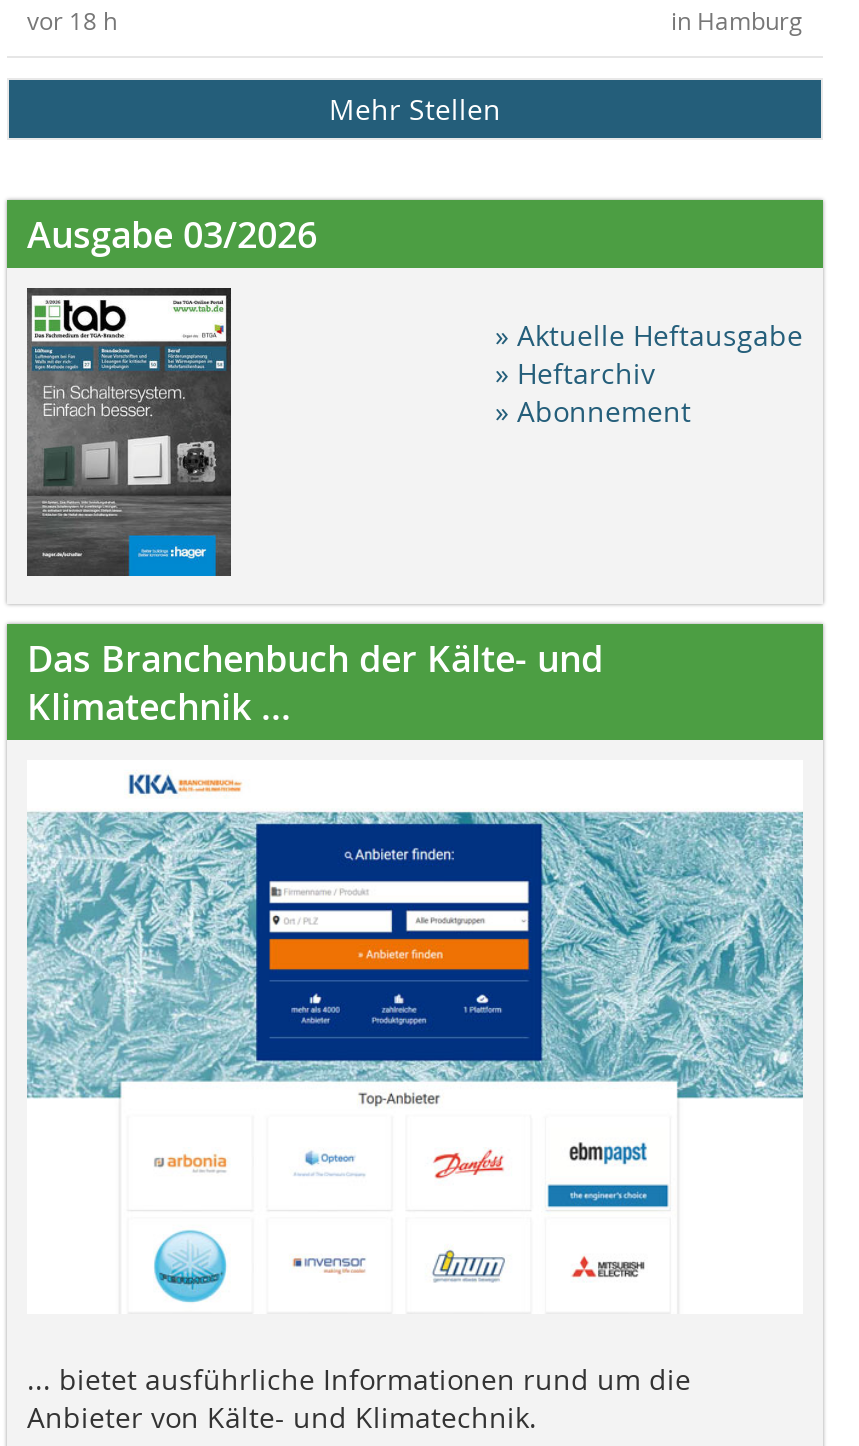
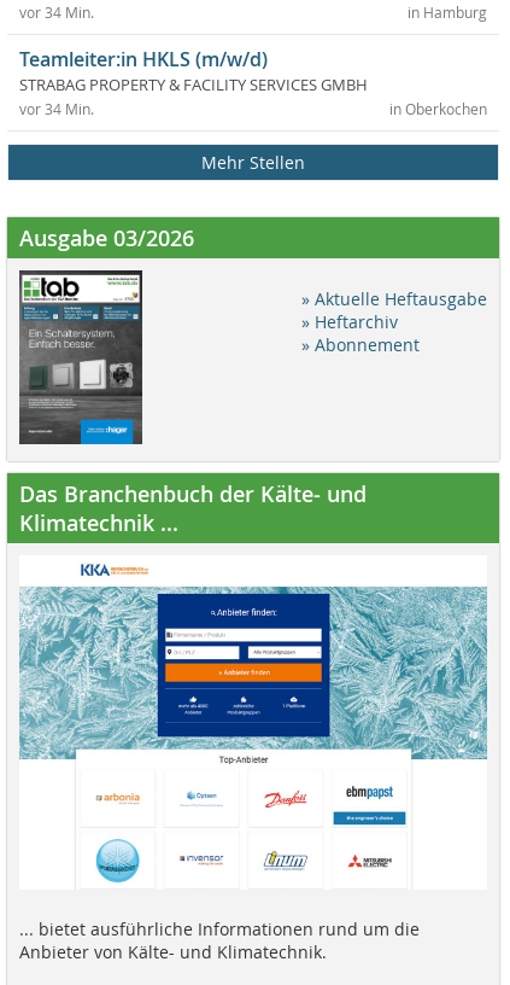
- vor 18 h
+ vor 34 Min.
+ Teamleiter:in HKLS (m/w/d)
+ STRABAG PROPERTY & FACILITY SERVICES GMBH
+ in Oberkochen
+ vor 34 Min.
